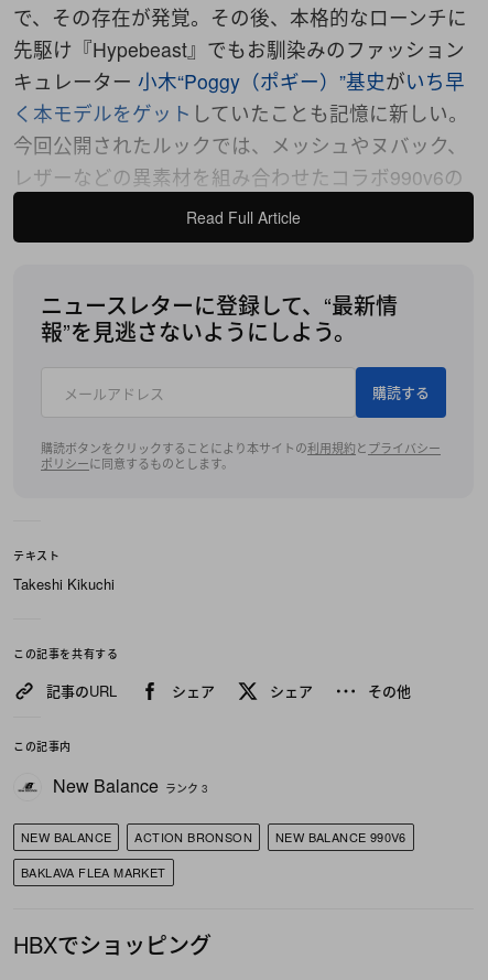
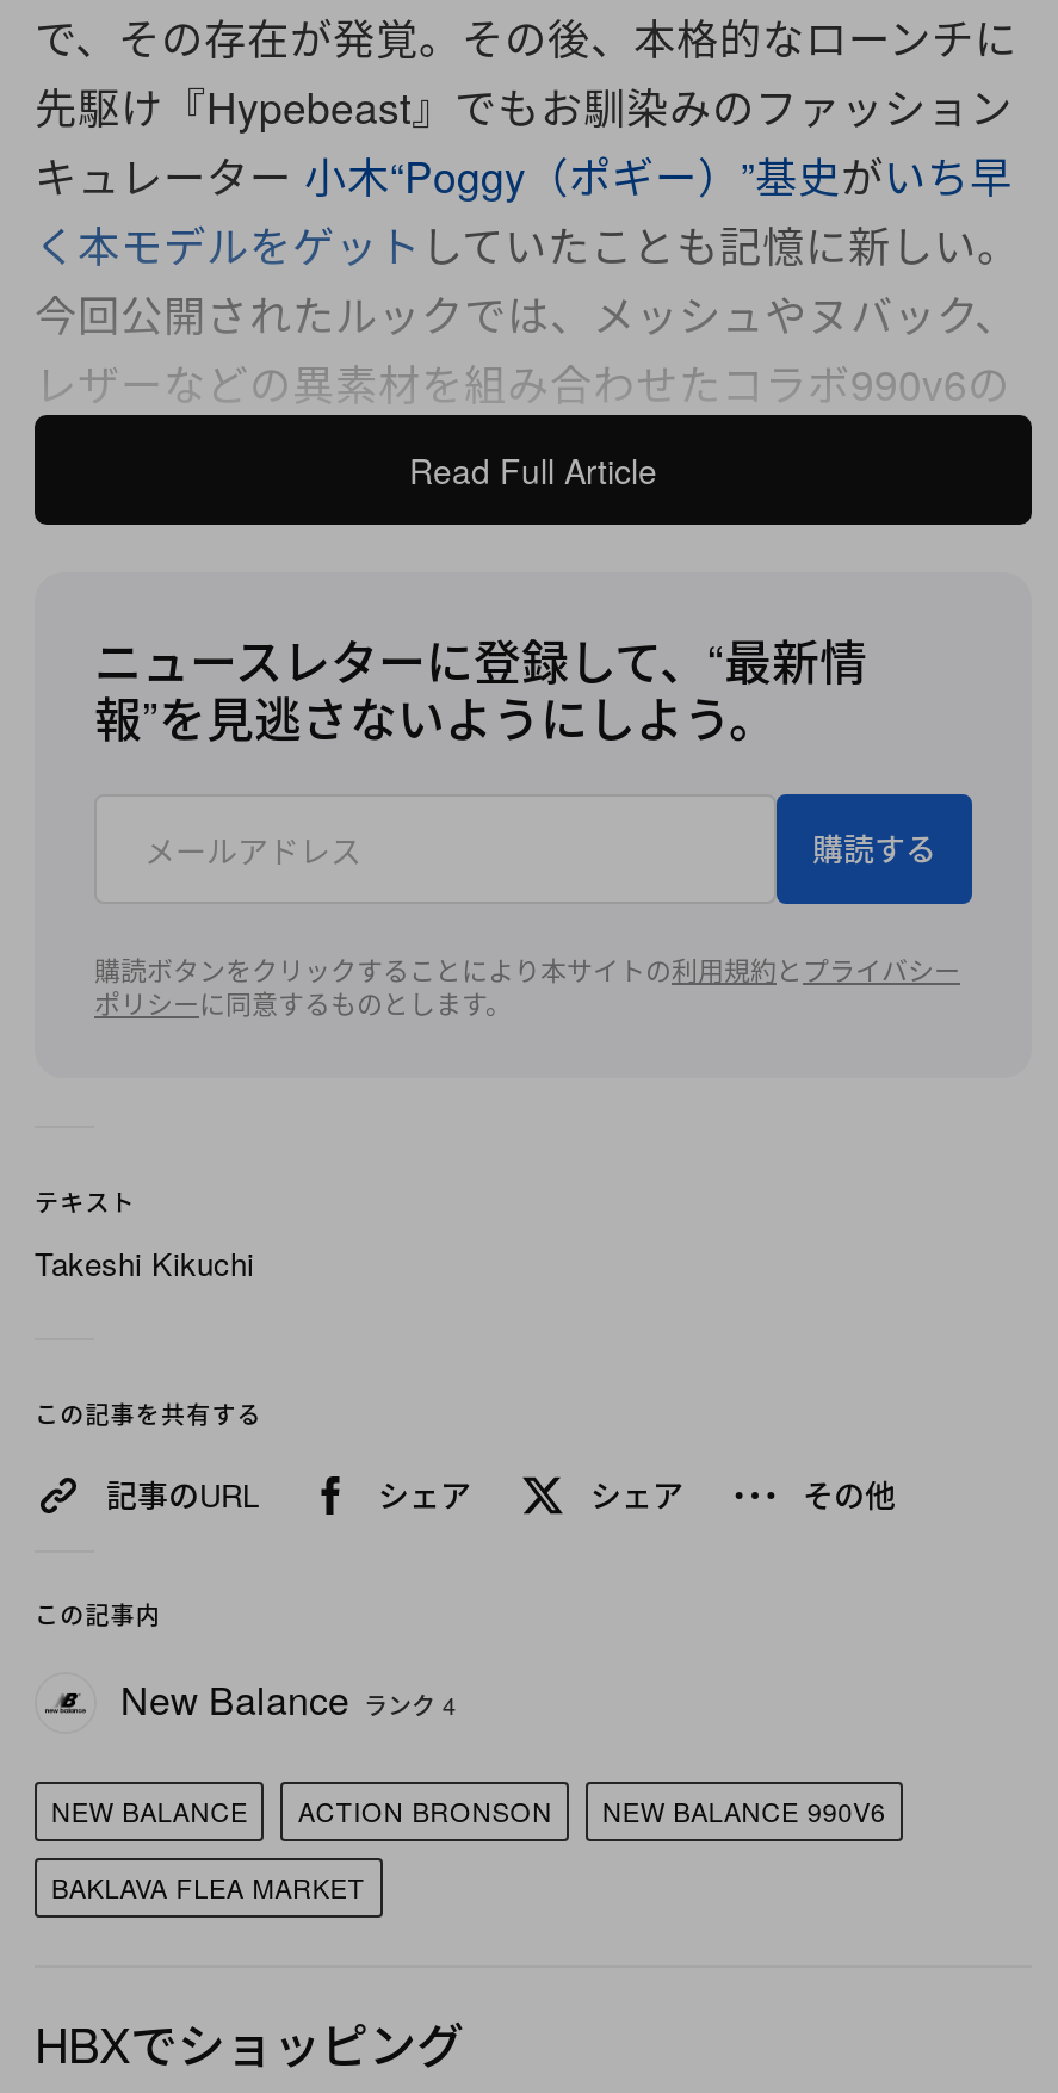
- New Balance ランク 3
+ New Balance ランク 4
